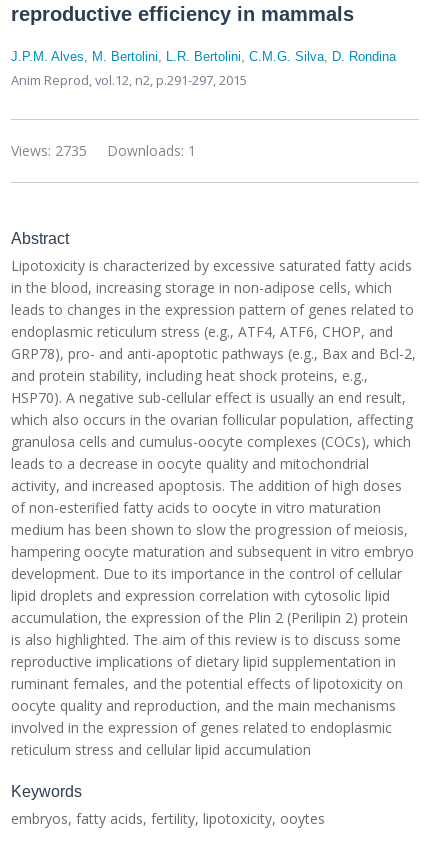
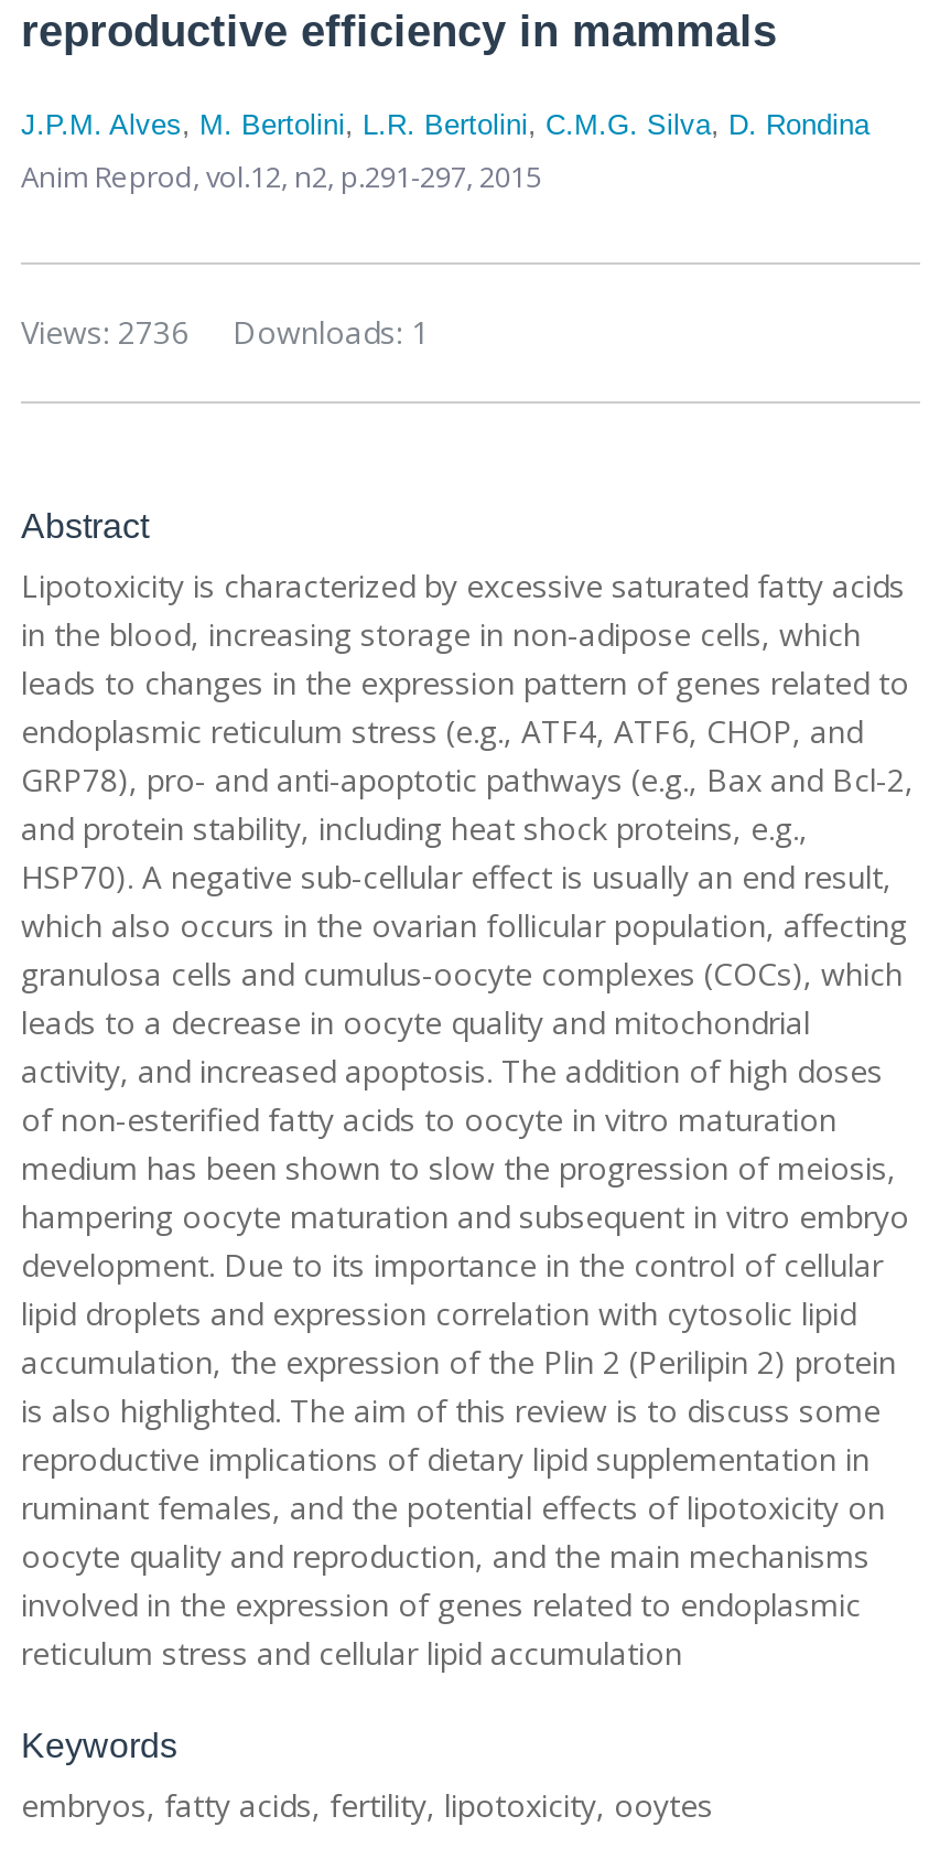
- Views: 2735 Downloads: 1
+ Views: 2736 Downloads: 1
